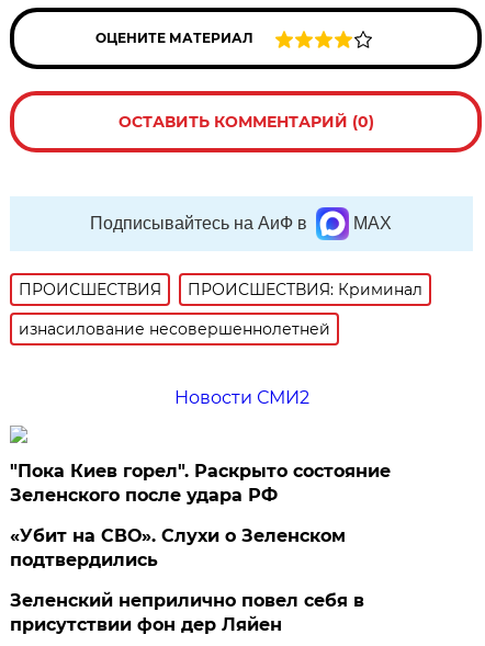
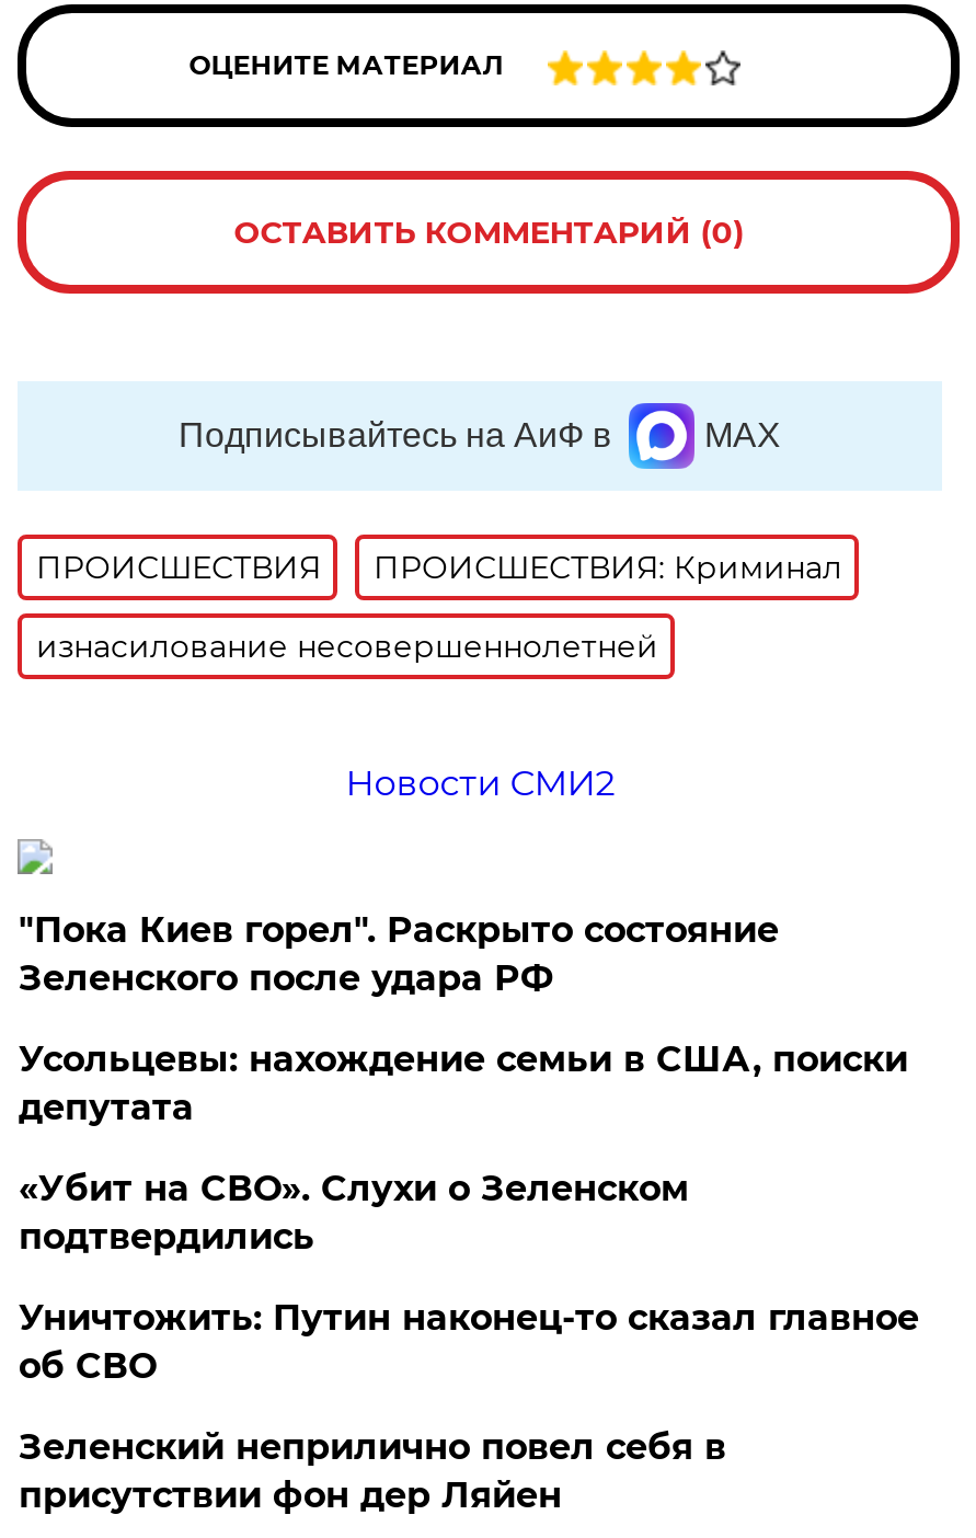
+ Усольцевы: нахождение семьи в США, поиски
+ депутата

+ Уничтожить: Путин наконец-то сказал главное
+ об СВО
